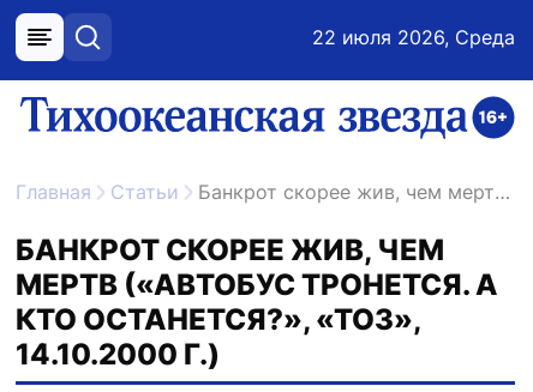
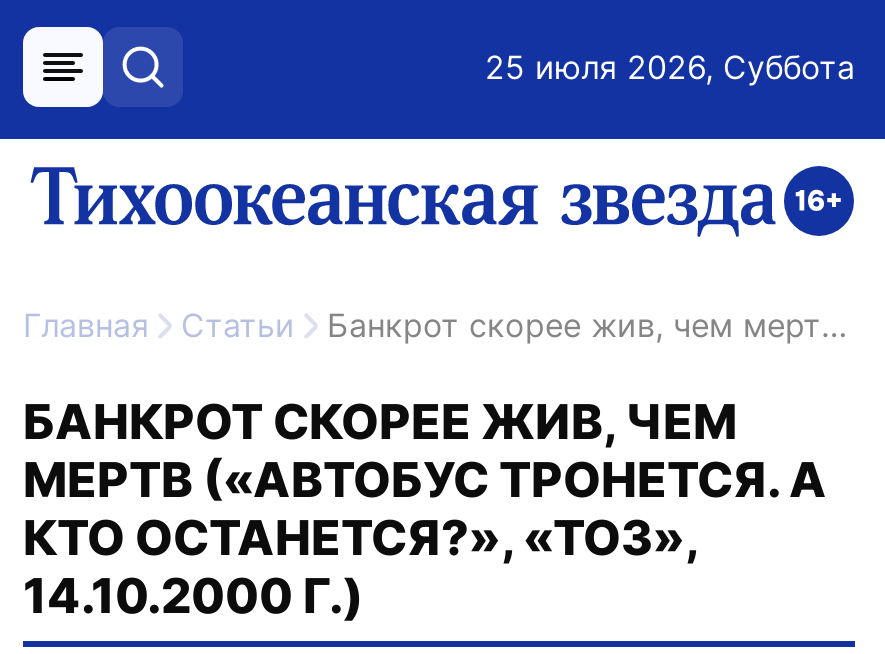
- 22 июля 2026, Среда
+ 25 июля 2026, Суббота
